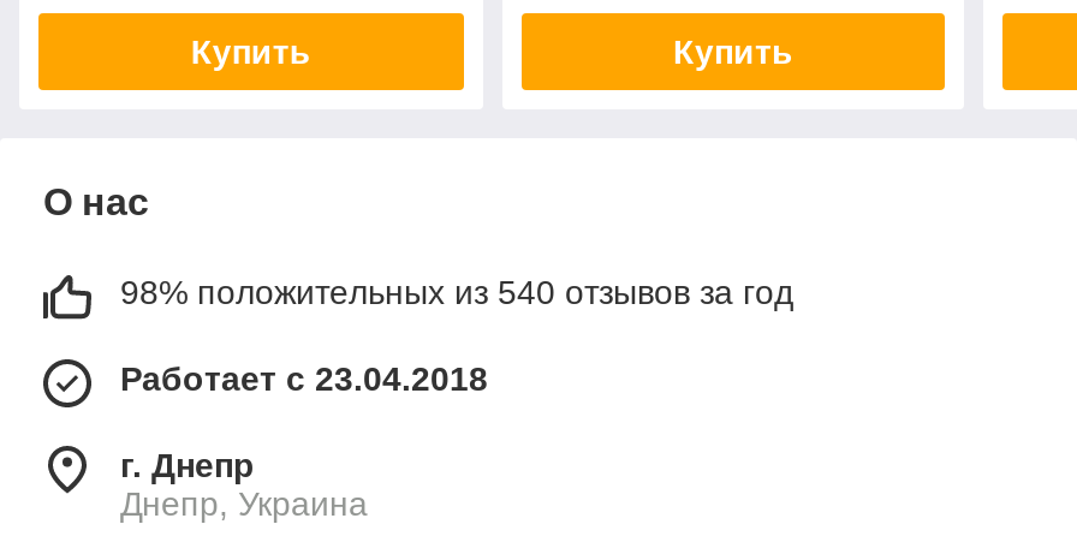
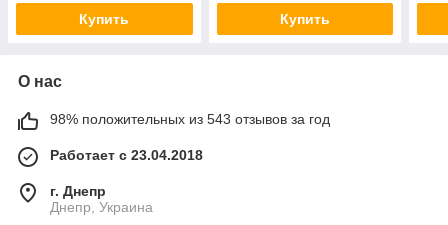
- 98% положительных из 540 отзывов за год
+ 98% положительных из 543 отзывов за год
